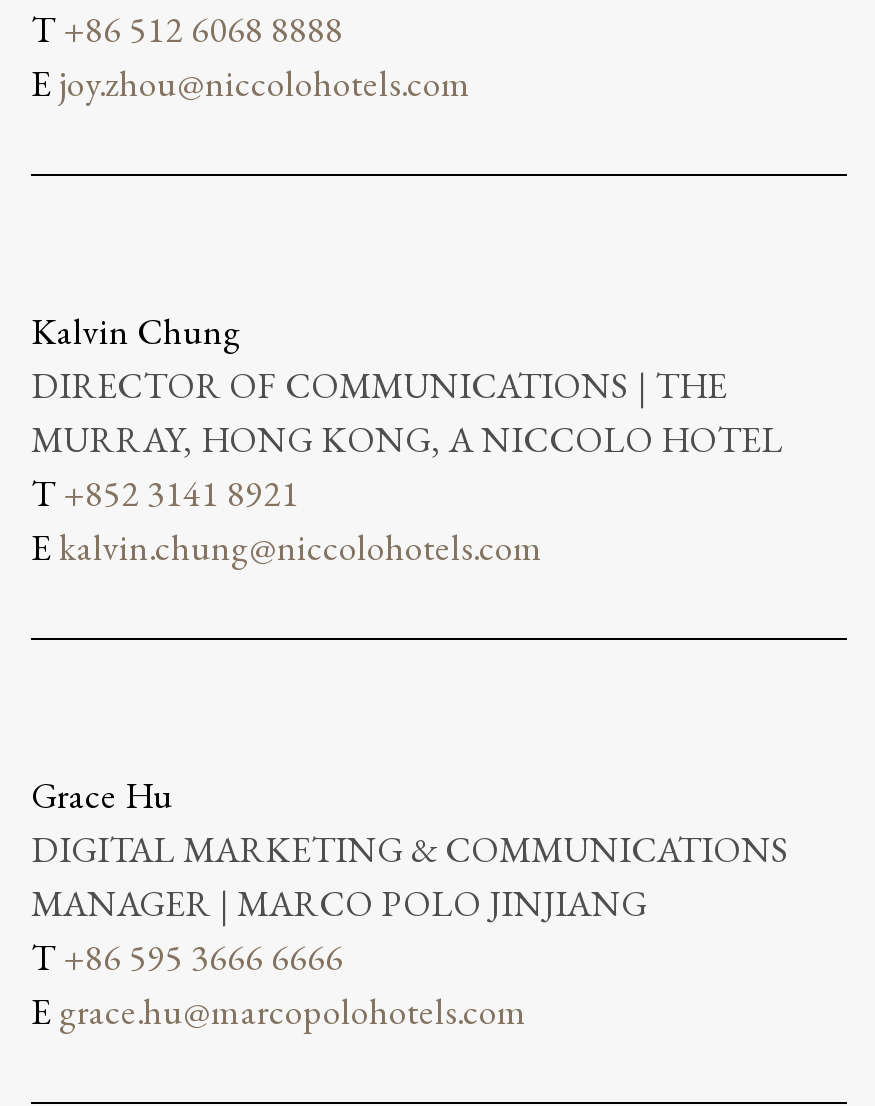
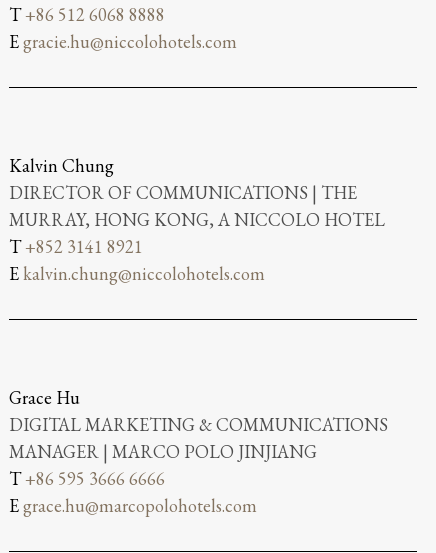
- E joy.zhou@niccolohotels.com
+ E gracie.hu@niccolohotels.com
